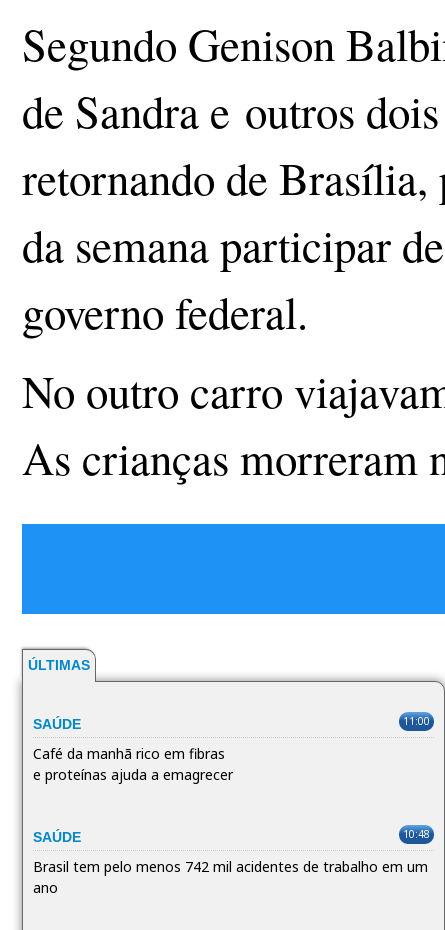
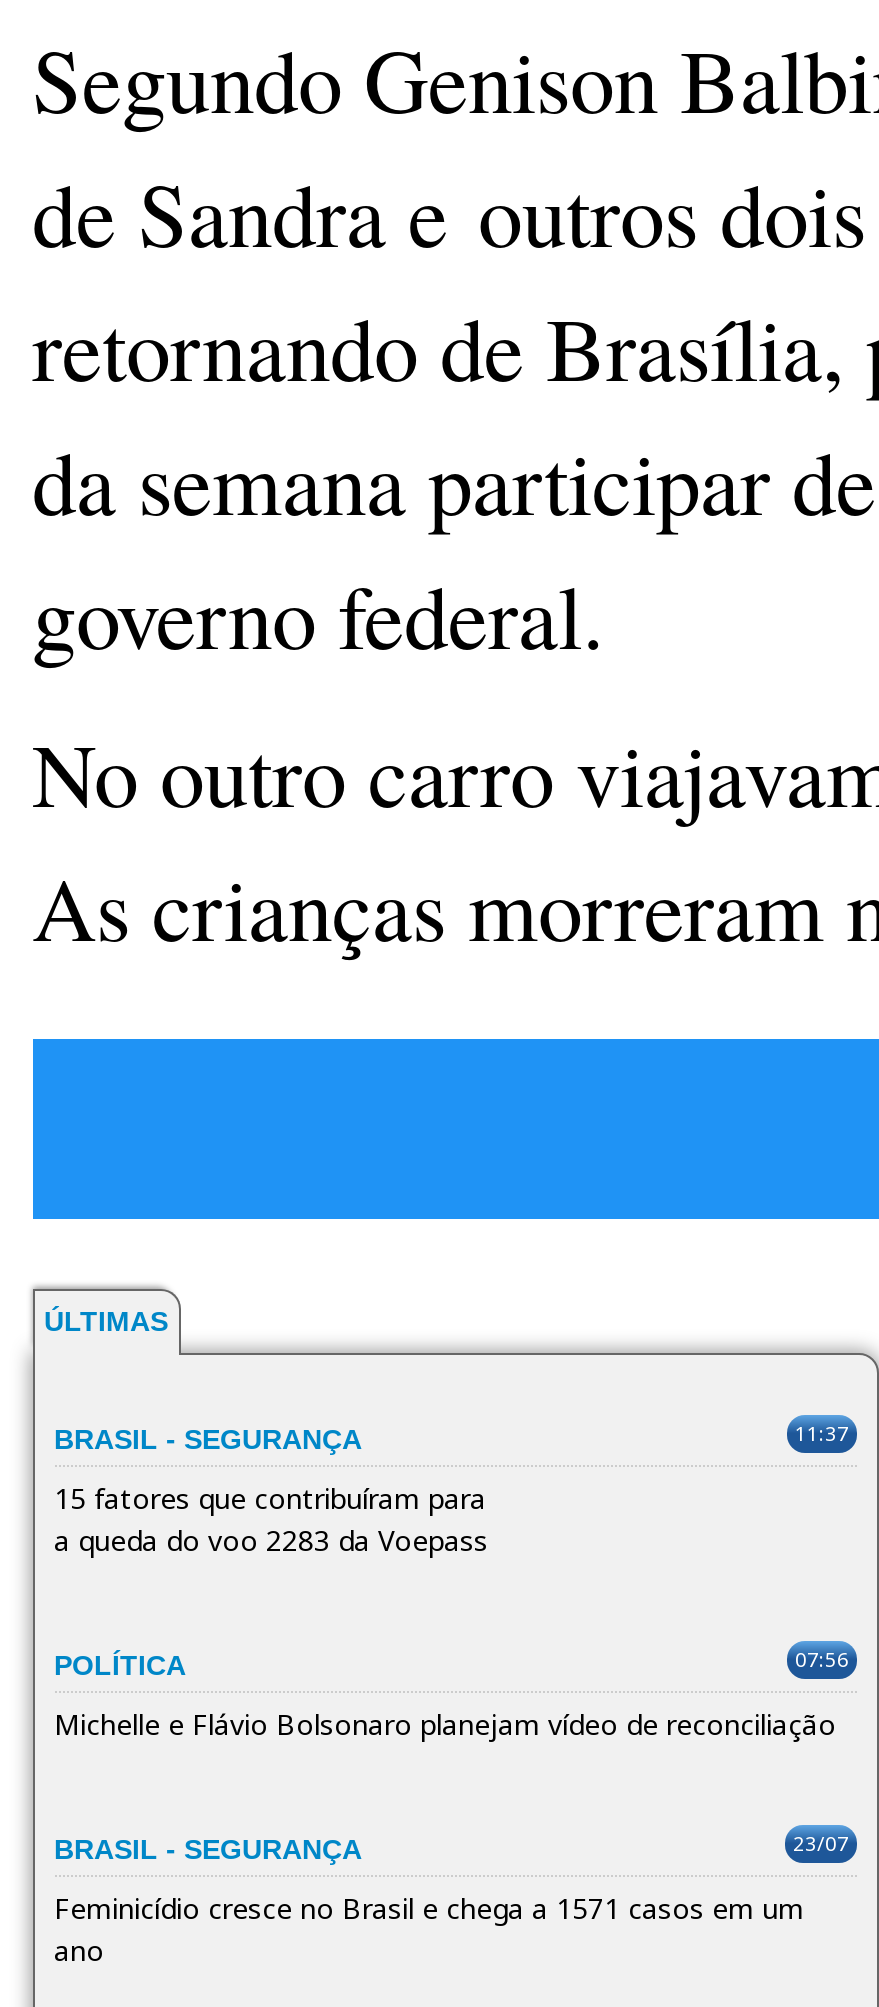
- SAÚDE
- 11:00
- Café da manhã rico em fibras
- e proteínas ajuda a emagrecer
- SAÚDE
- 10:48
- Brasil tem pelo menos 742 mil acidentes de trabalho em um
+ BRASIL - SEGURANÇA
+ 11:37
+ 15 fatores que contribuíram para
+ a queda do voo 2283 da Voepass
+ POLÍTICA
+ 07:56
+ Michelle e Flávio Bolsonaro planejam vídeo de reconciliação
+ BRASIL - SEGURANÇA
+ 23/07
+ Feminicídio cresce no Brasil e chega a 1571 casos em um
